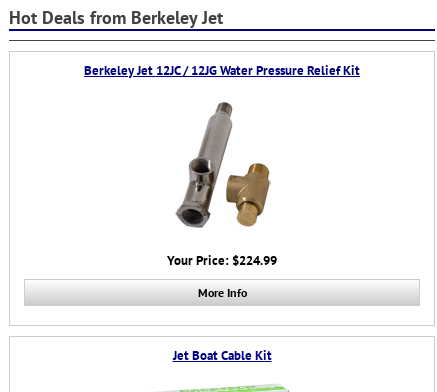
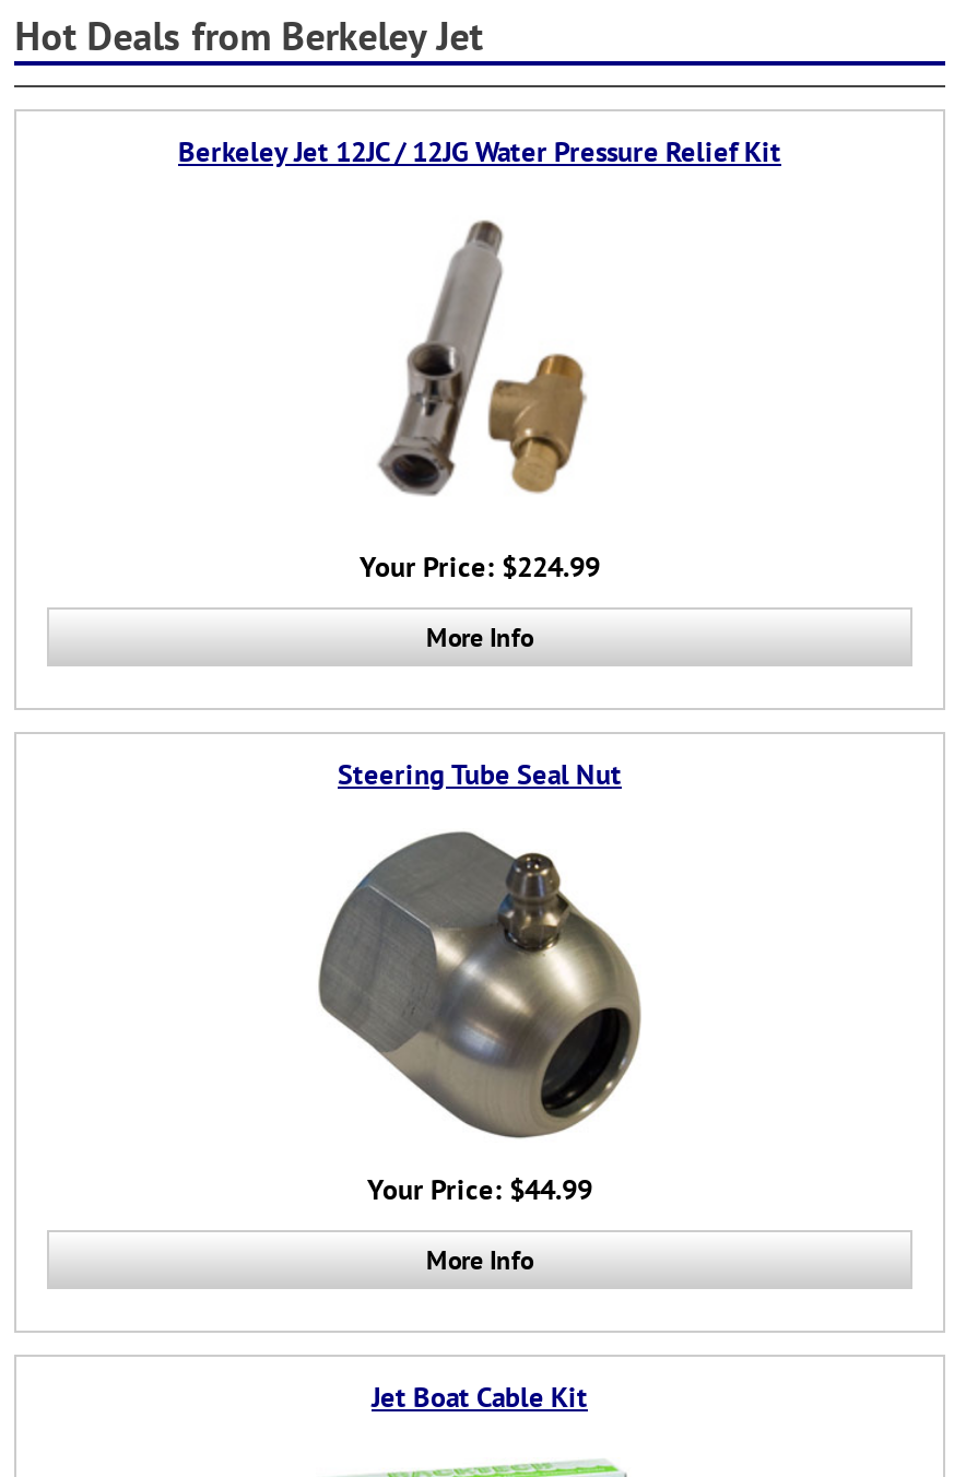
+ [image]
+ Your Price: $44.99
+ More Info

+ Steering Tube Seal Nut
